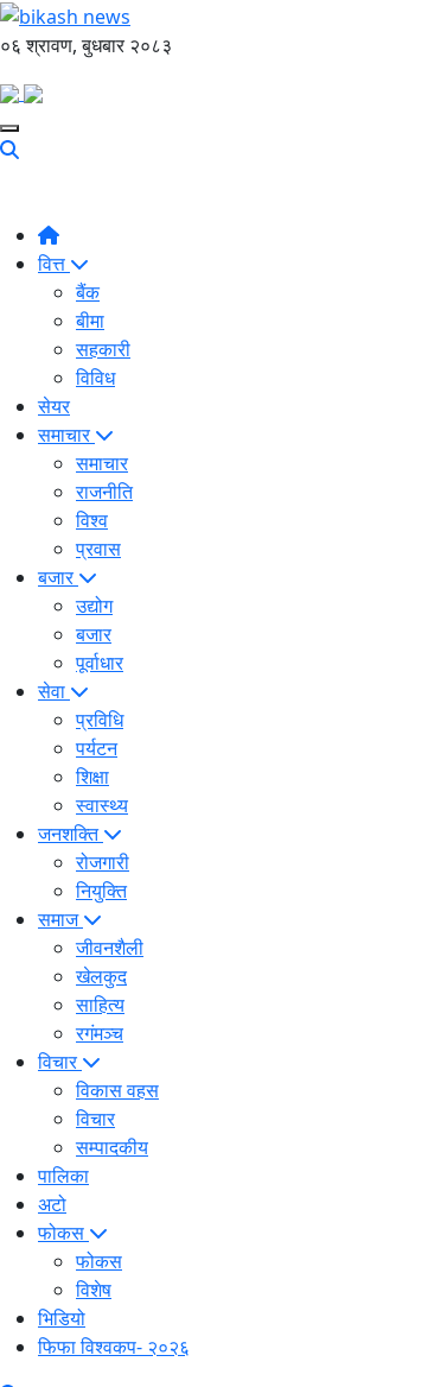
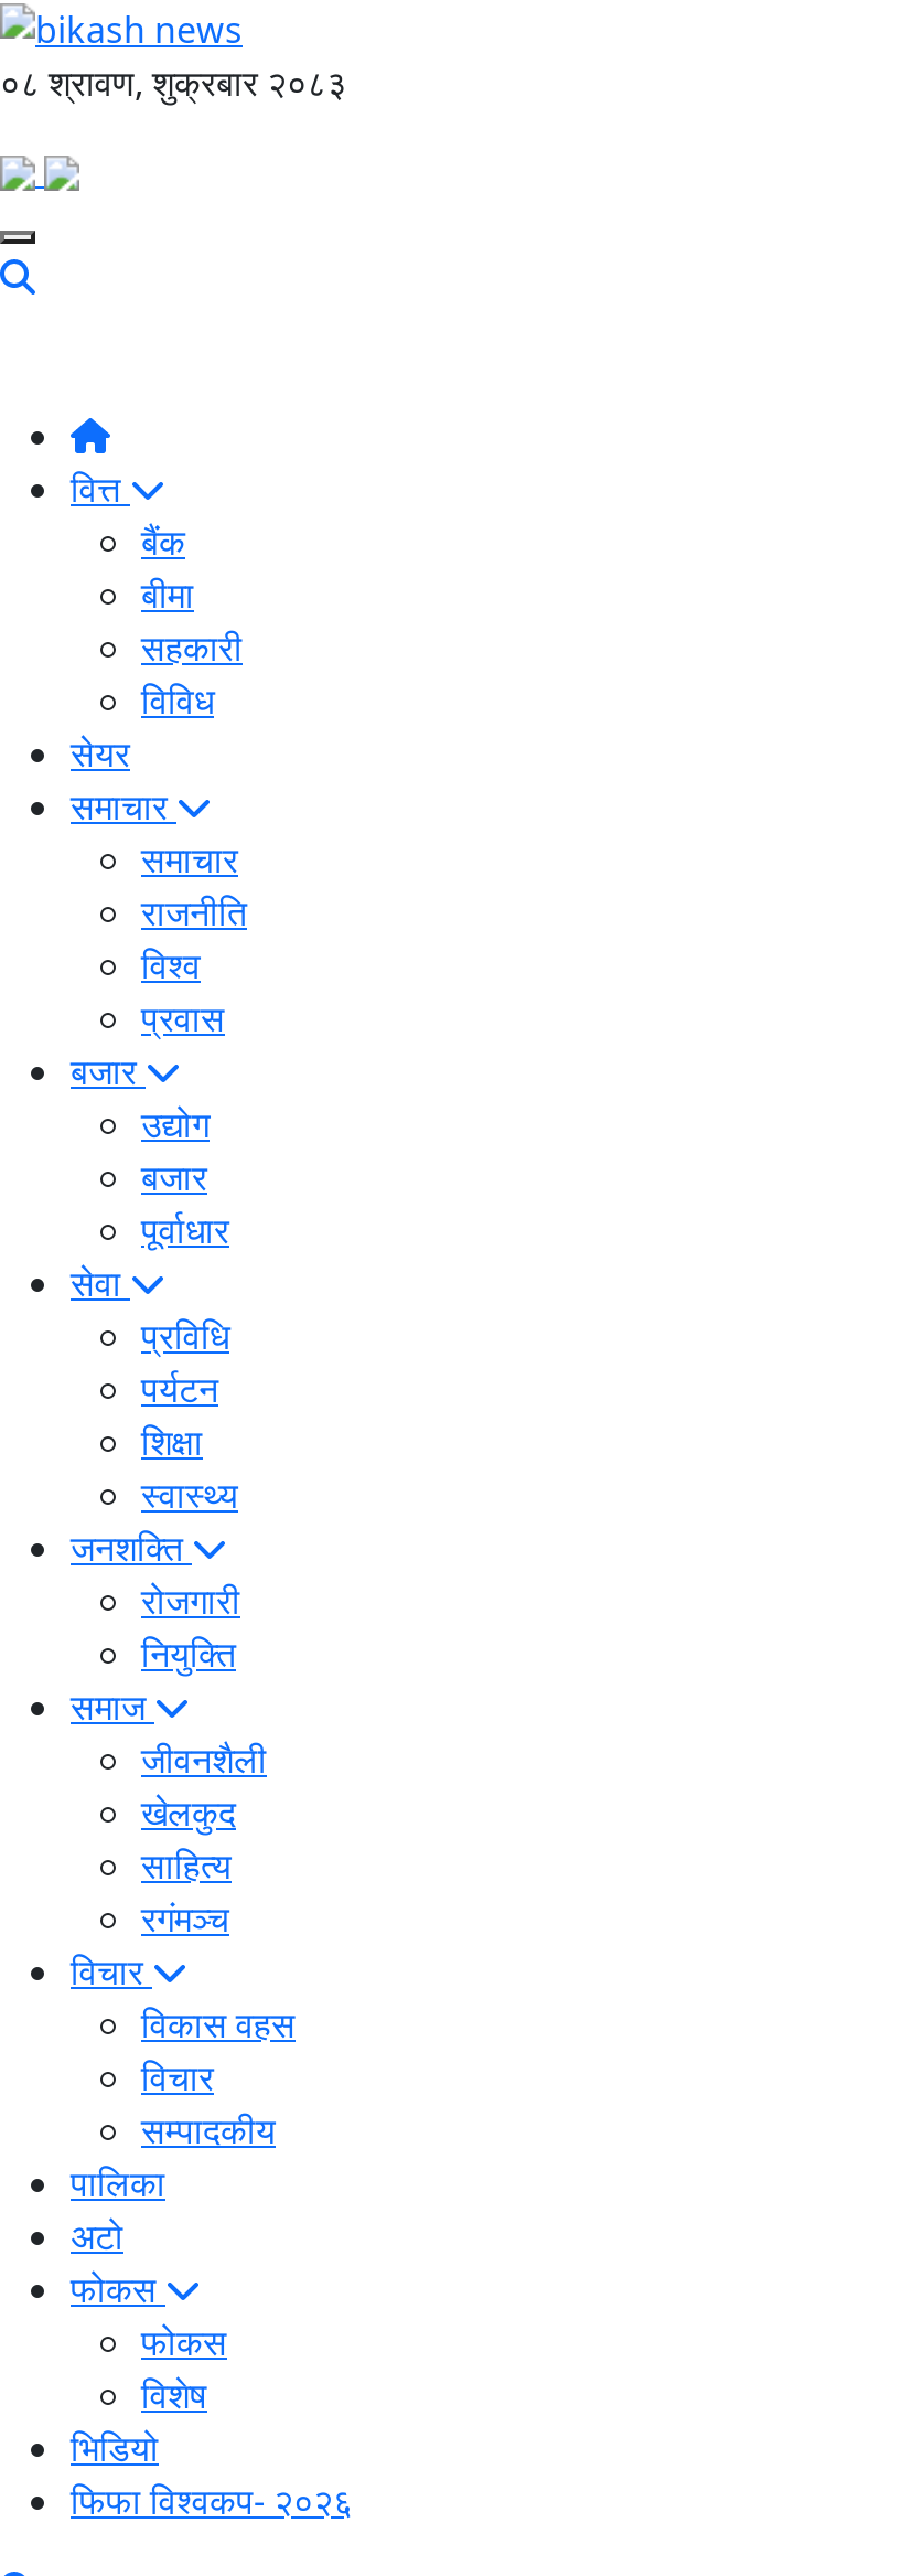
- ०६ श्रावण, बुधबार २०८३
+ ०८ श्रावण, शुक्रबार २०८३
